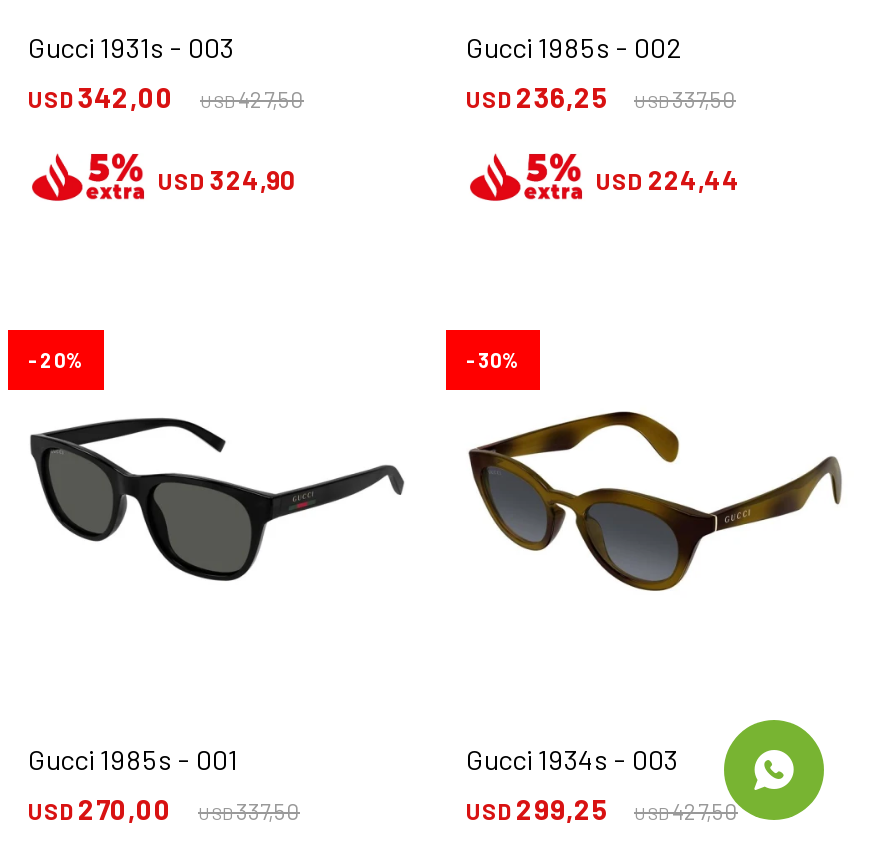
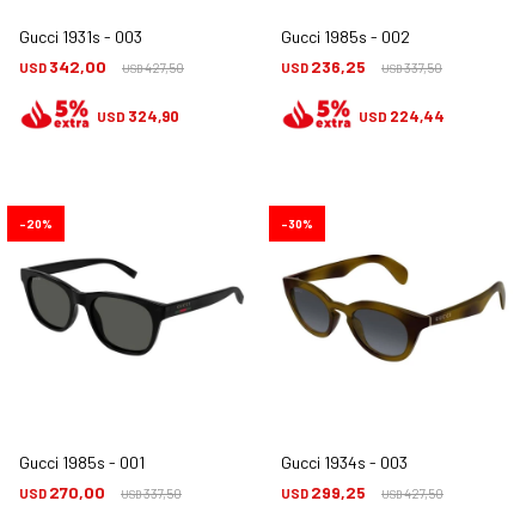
- [image]
